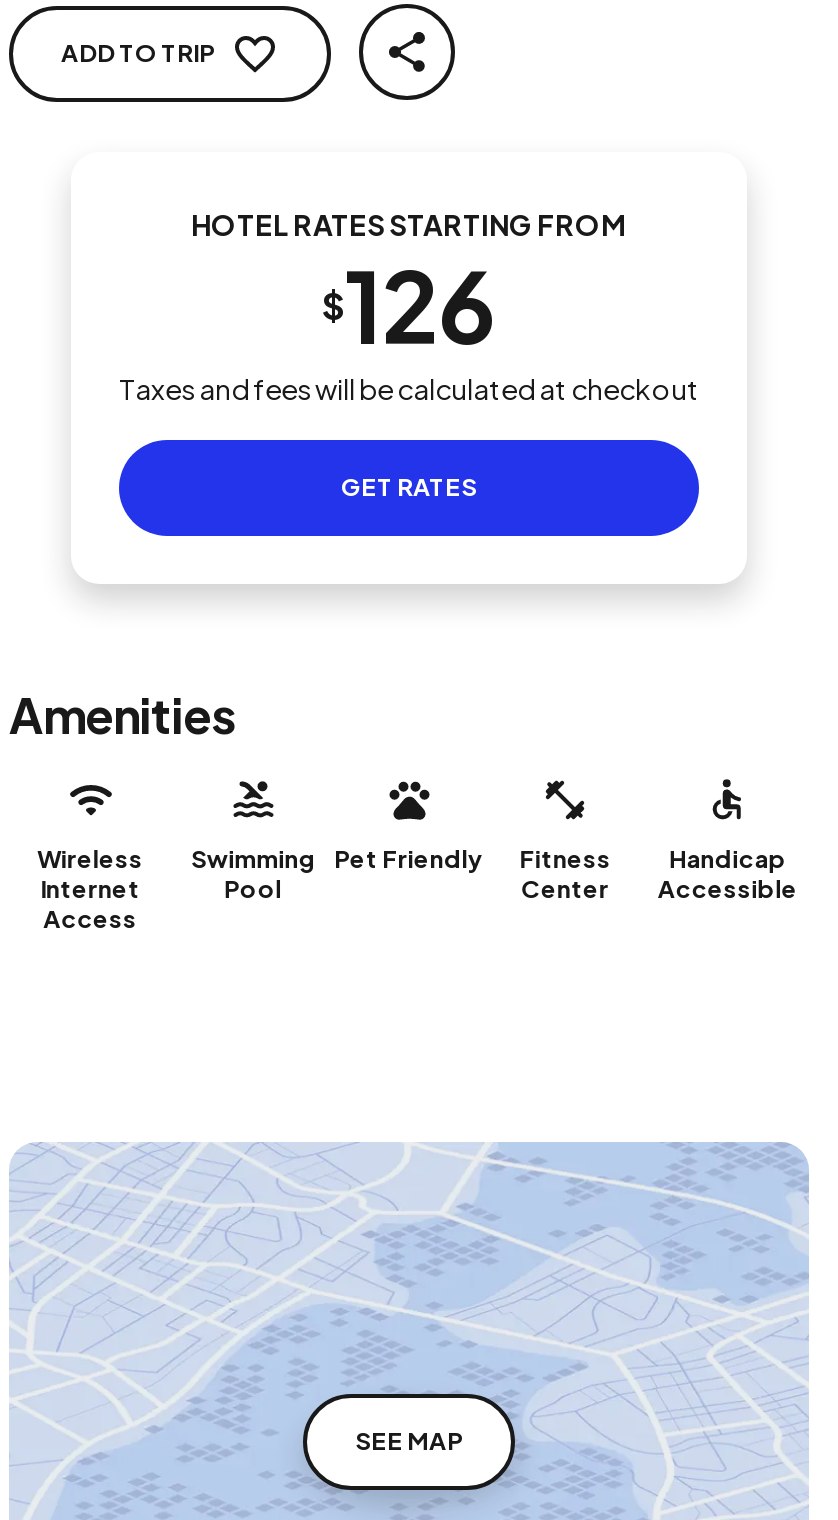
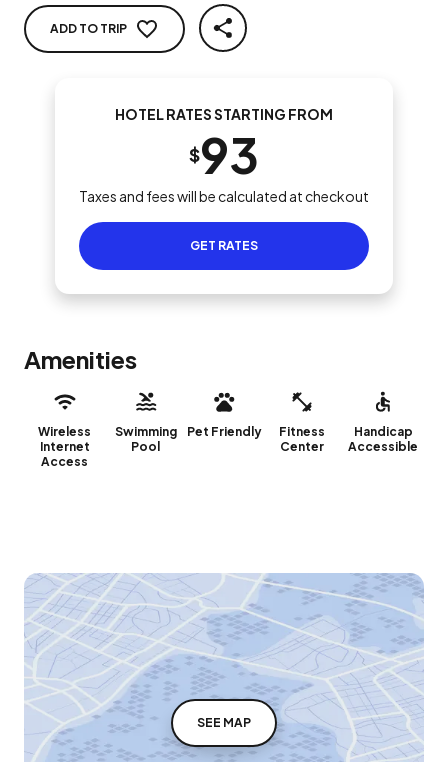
- $126
+ $93
